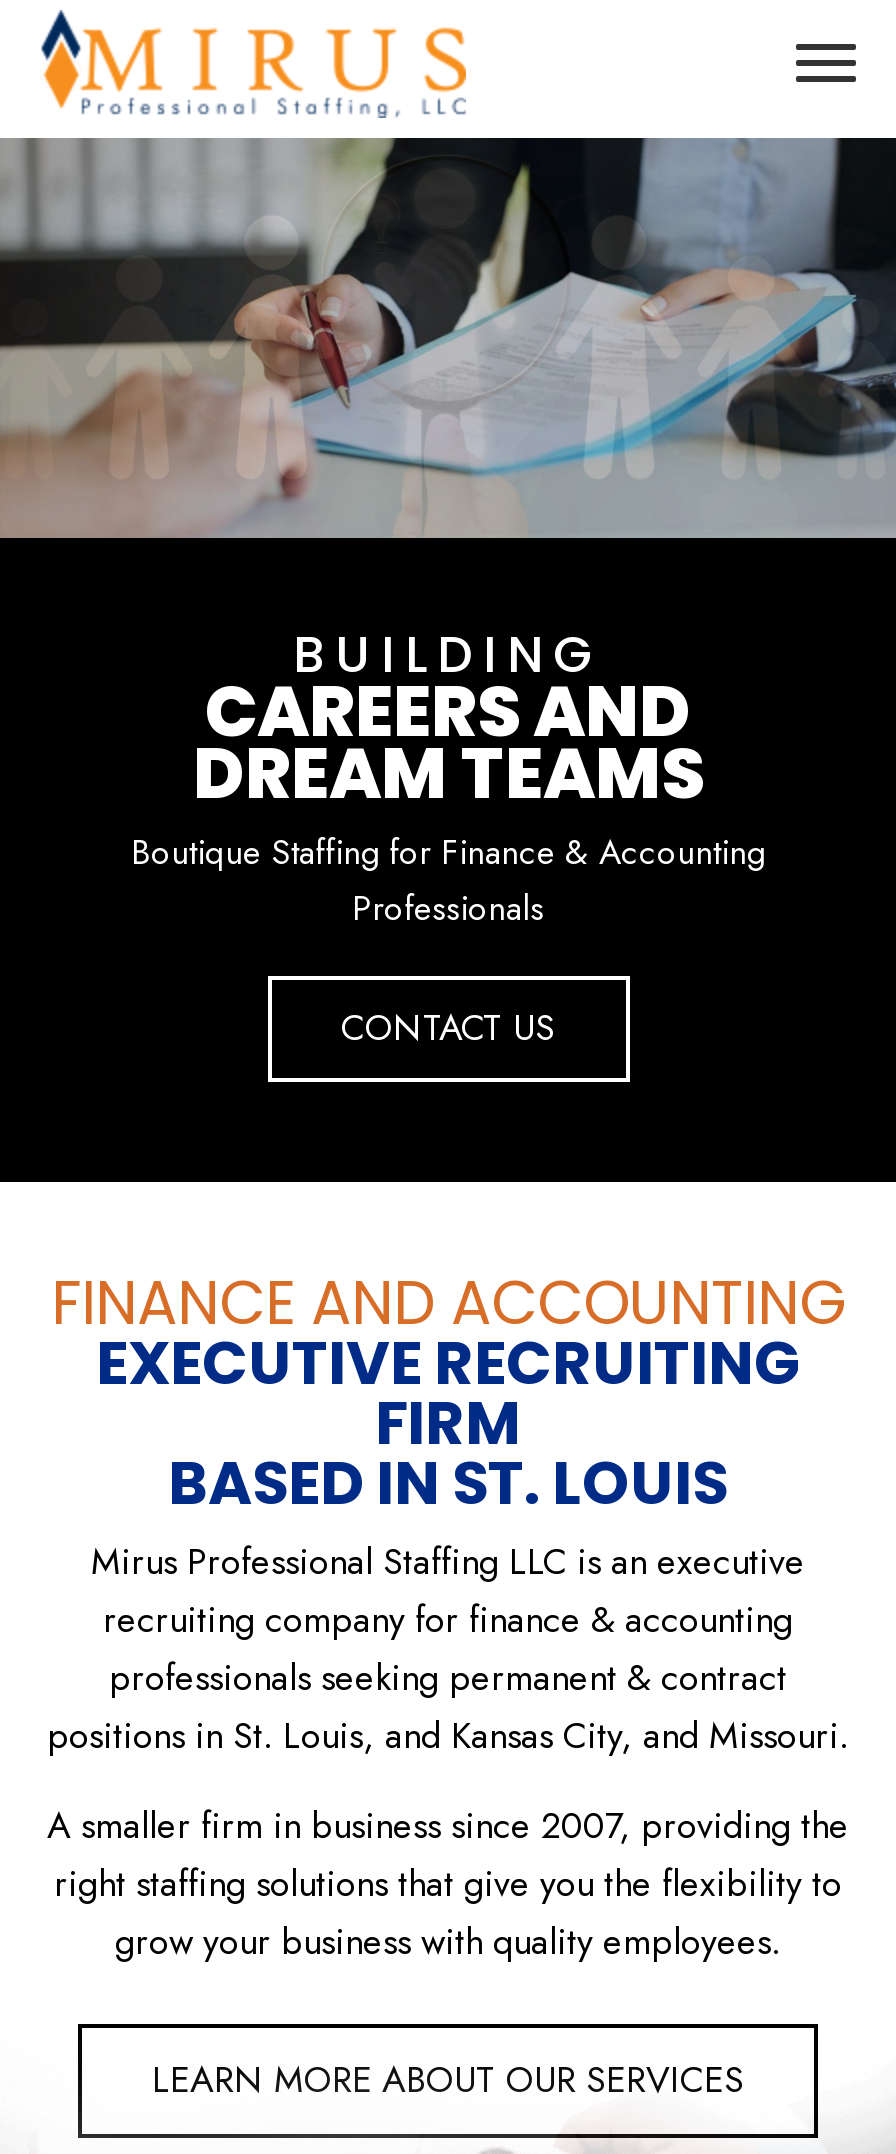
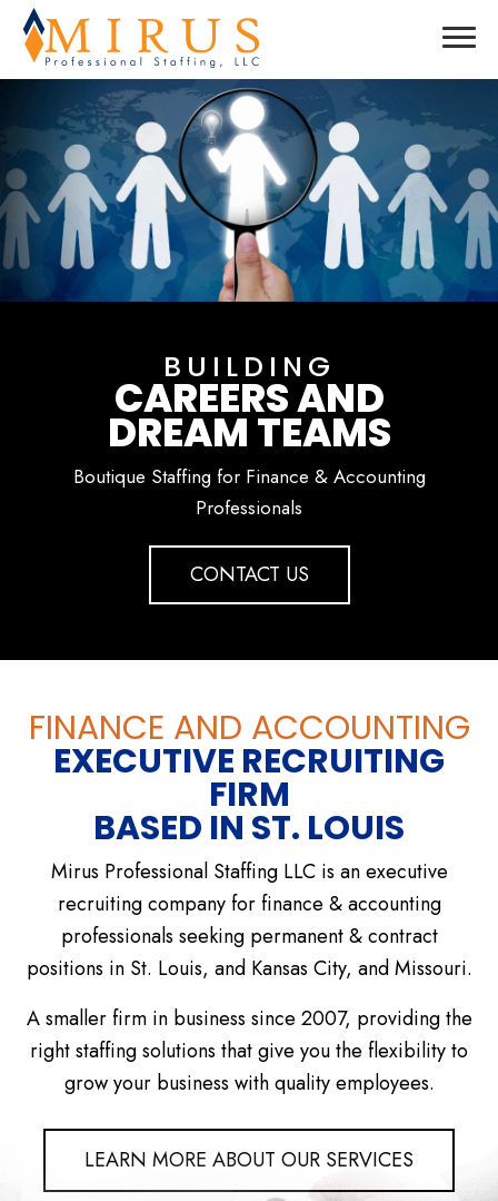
- [image]
+ [image]
